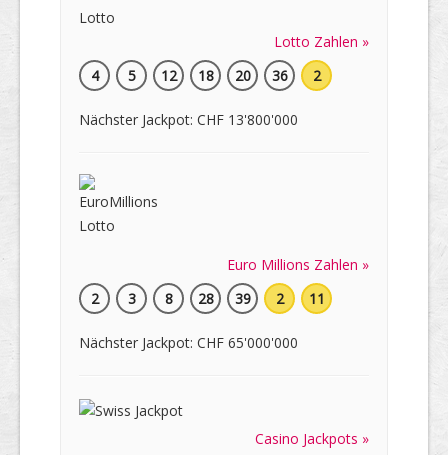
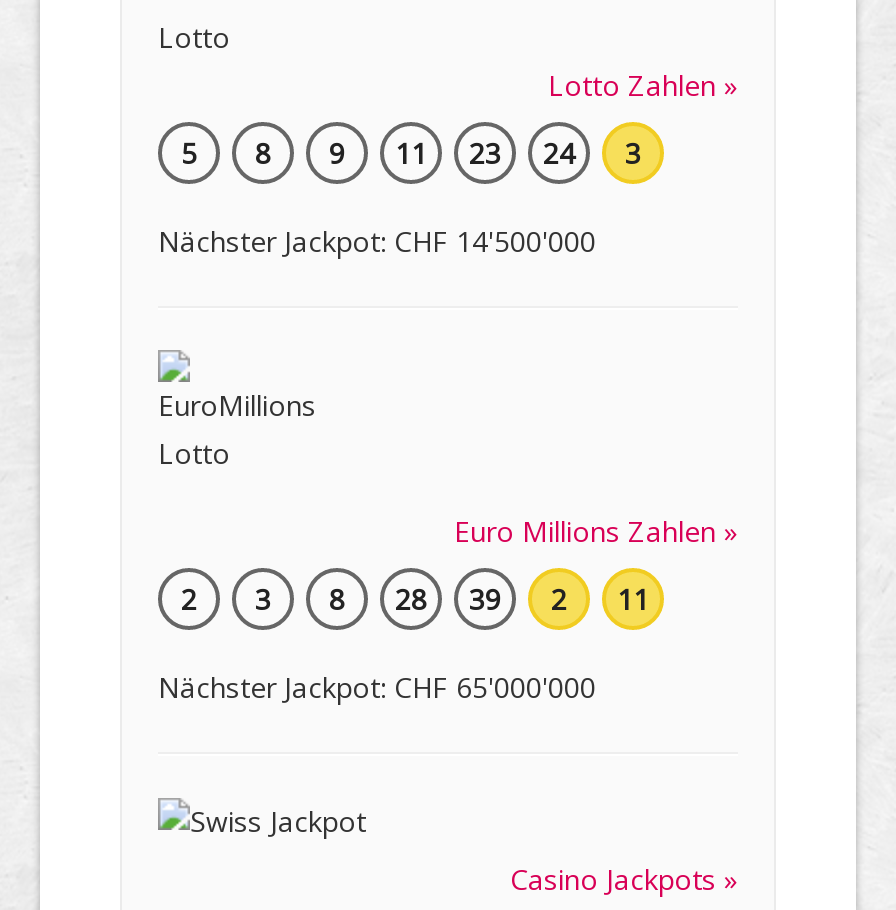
- 4

- 12
- 18
- 20
- 36
- 2
+ 8
+ 9
+ 11
+ 23
+ 24
+ 3

- Nächster Jackpot: CHF 13'800'000
+ Nächster Jackpot: CHF 14'500'000
